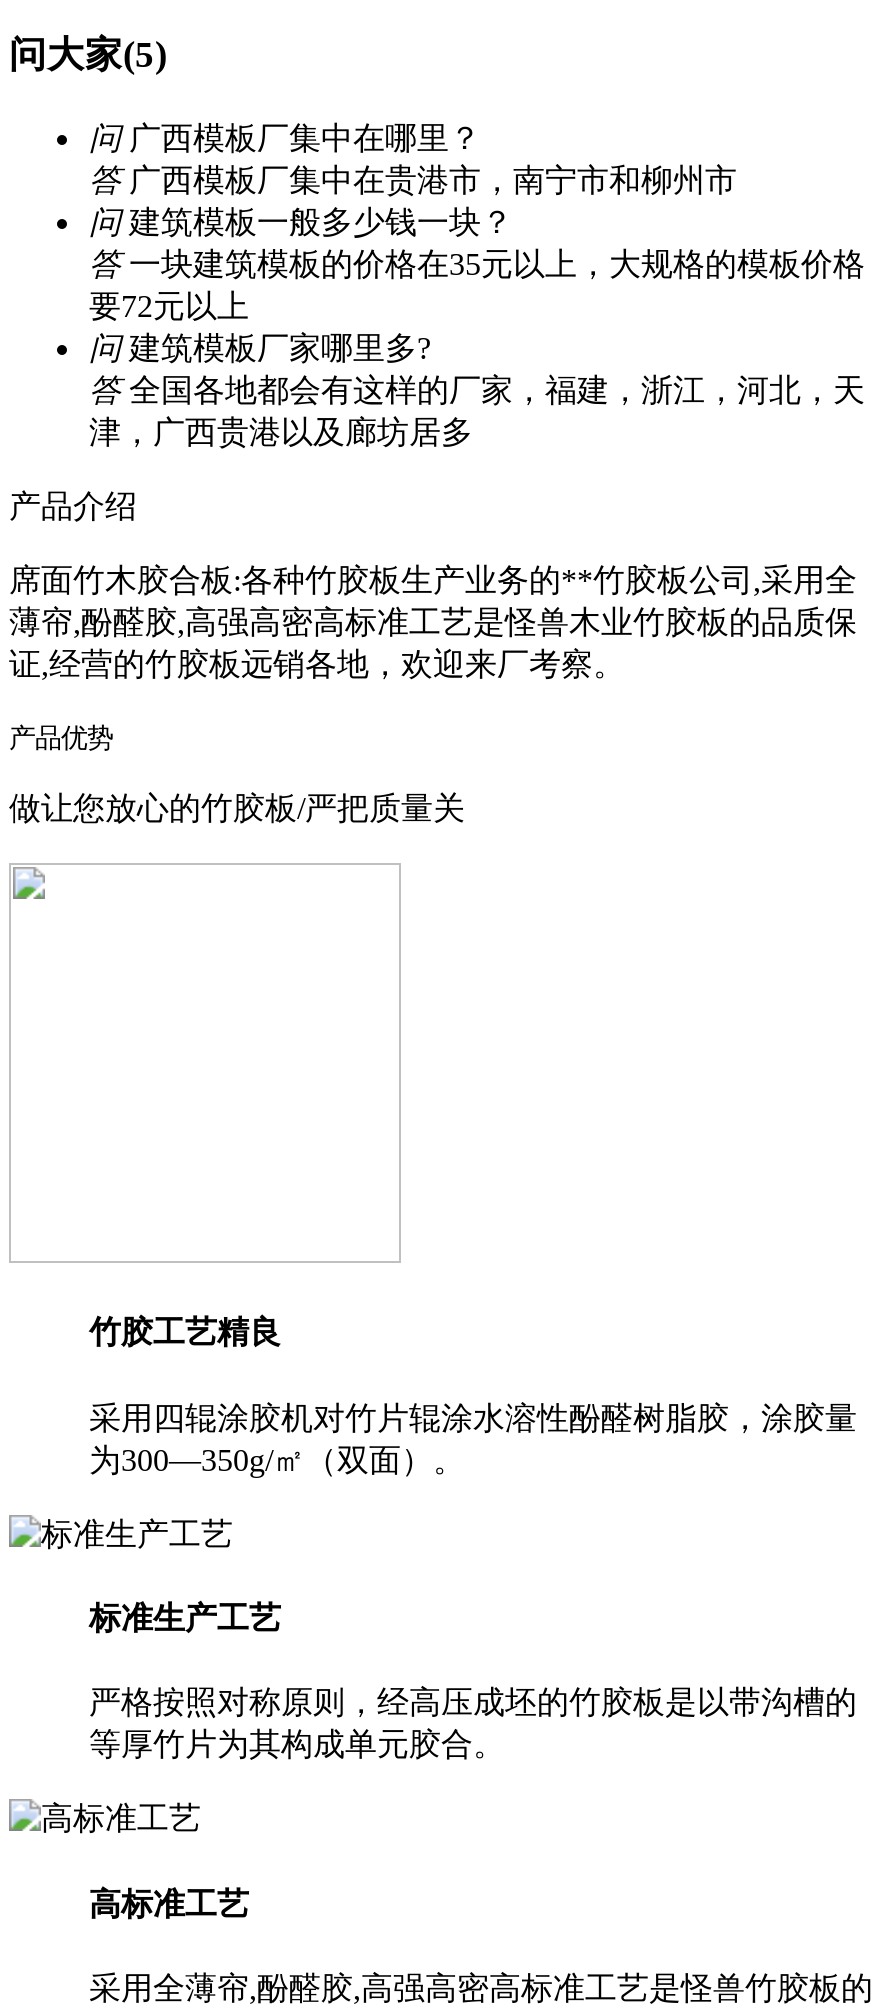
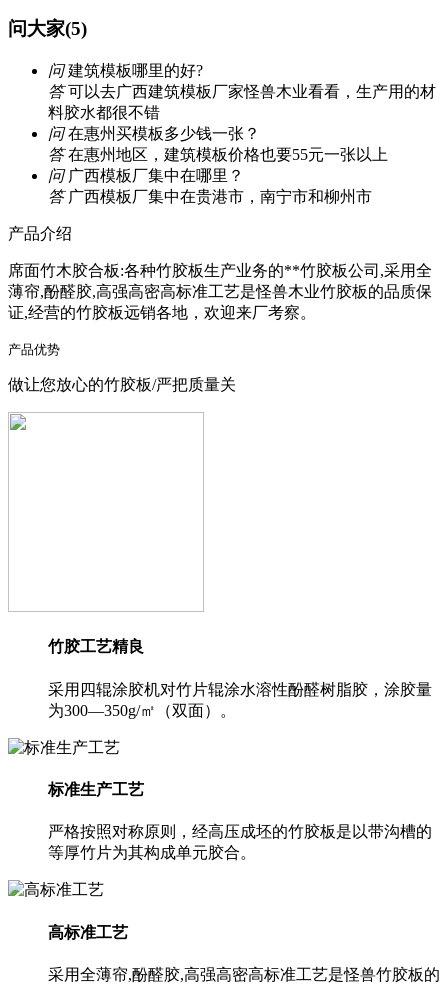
+ 问 建筑模板哪里的好?
+ 答 可以去广西建筑模板厂家怪兽木业看看，生产用的材
+ 料胶水都很不错
+ 问 在惠州买模板多少钱一张？
+ 答 在惠州地区，建筑模板价格也要55元一张以上

moved down: 问 广西模板厂集中在哪里？ | 答 广西模板厂集中在贵港市，南宁市和柳州市

- 问 建筑模板一般多少钱一块？
- 答 一块建筑模板的价格在35元以上，大规格的模板价格
- 要72元以上
- 问 建筑模板厂家哪里多?
- 答 全国各地都会有这样的厂家，福建，浙江，河北，天
- 津，广西贵港以及廊坊居多
